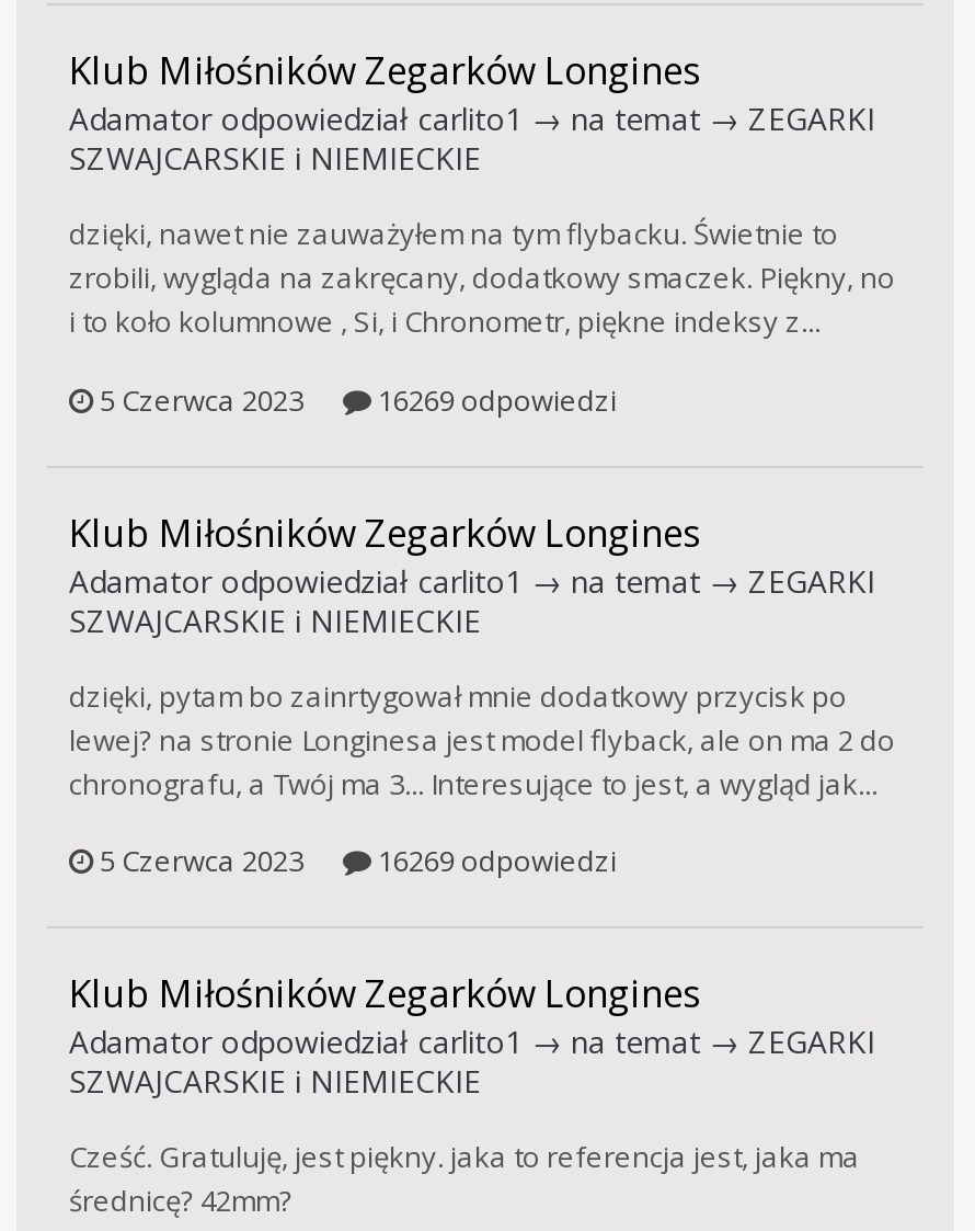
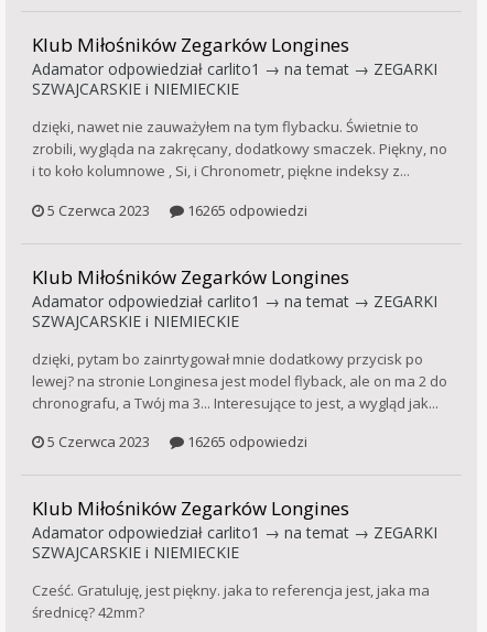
- 5 Czerwca 2023 16269 odpowiedzi
+ 5 Czerwca 2023 16265 odpowiedzi

- 5 Czerwca 2023 16269 odpowiedzi
+ 5 Czerwca 2023 16265 odpowiedzi
